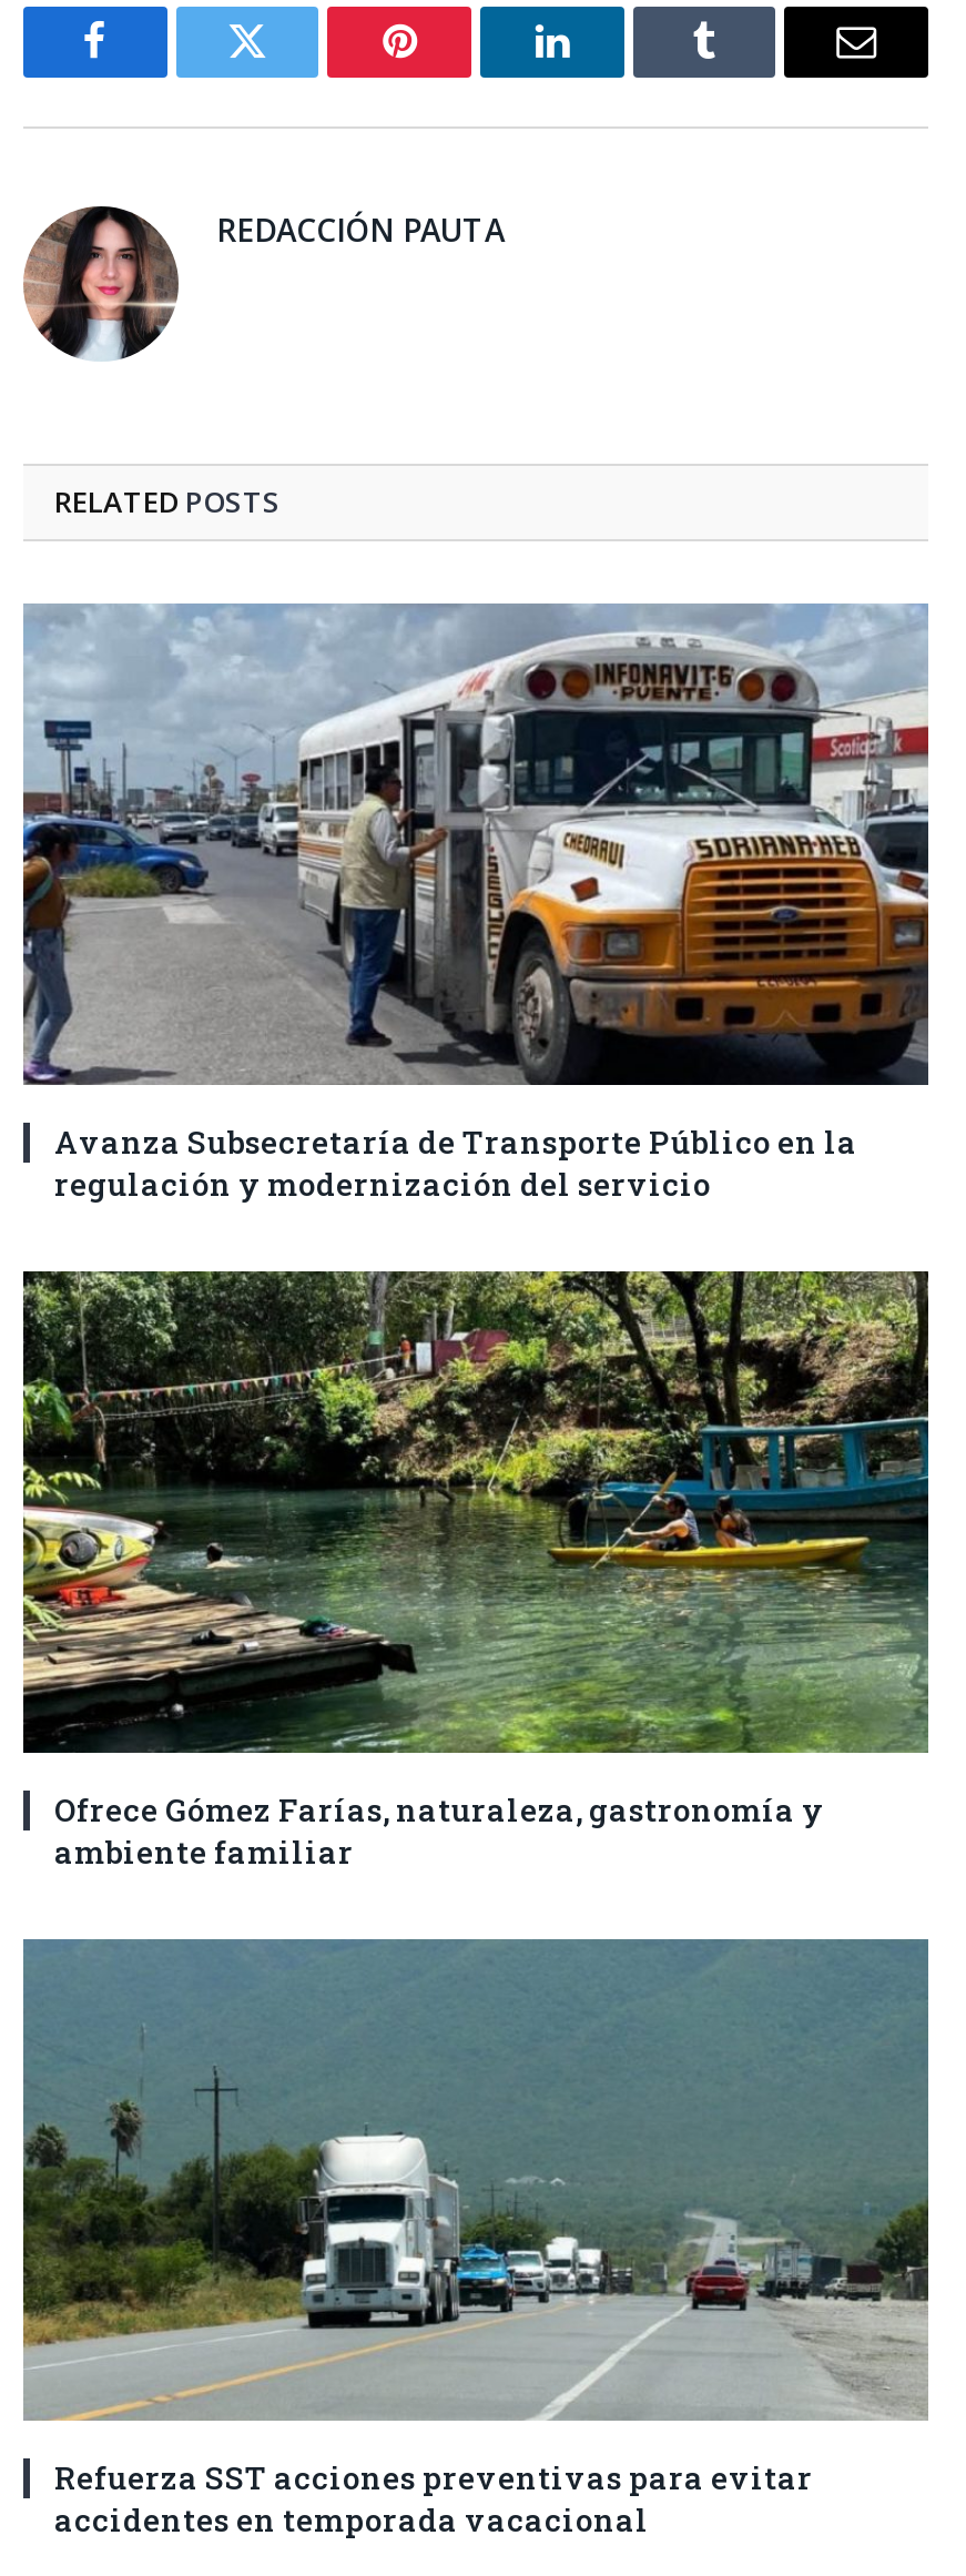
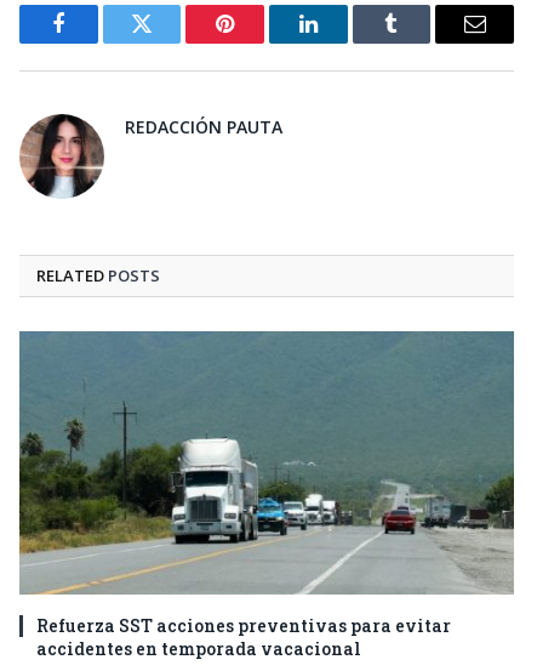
- [image]
- Avanza Subsecretaría de Transporte Público en la
- regulación y modernización del servicio

- [image]
- Ofrece Gómez Farías, naturaleza, gastronomía y
- ambiente familiar
